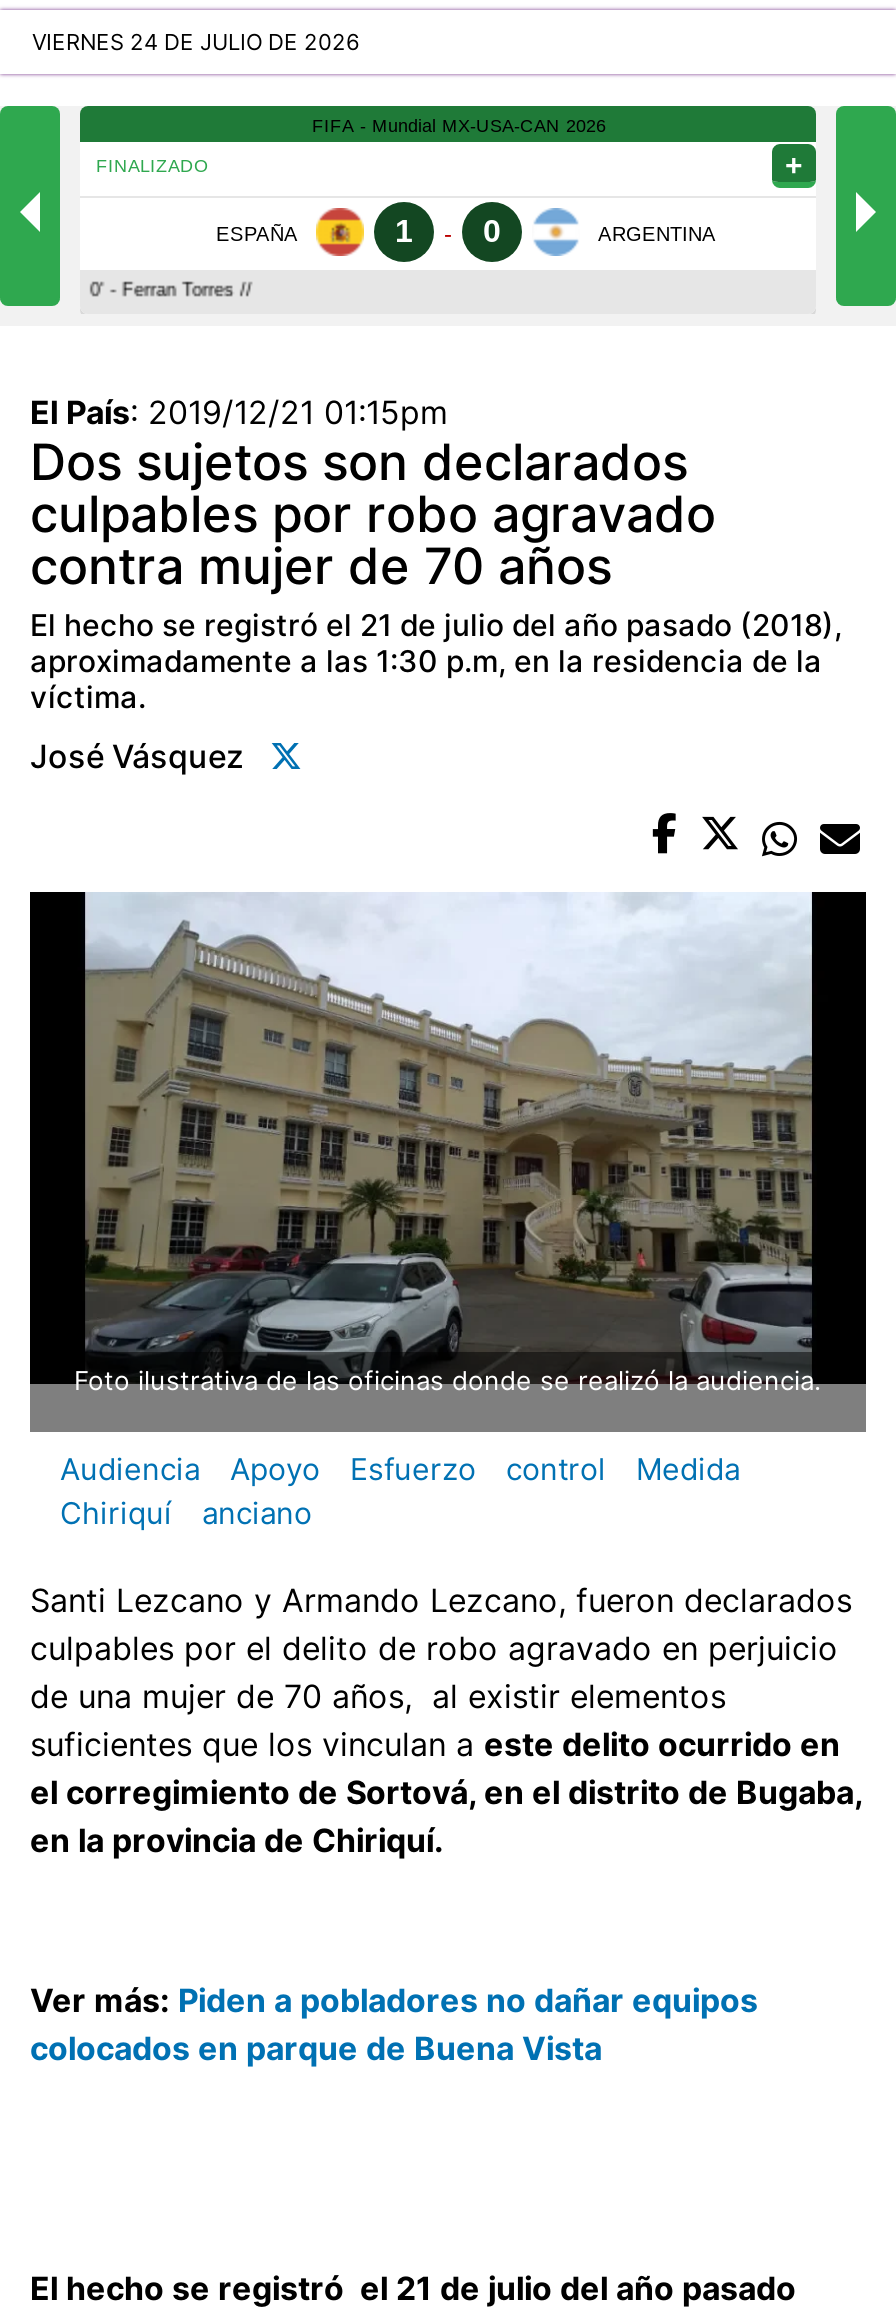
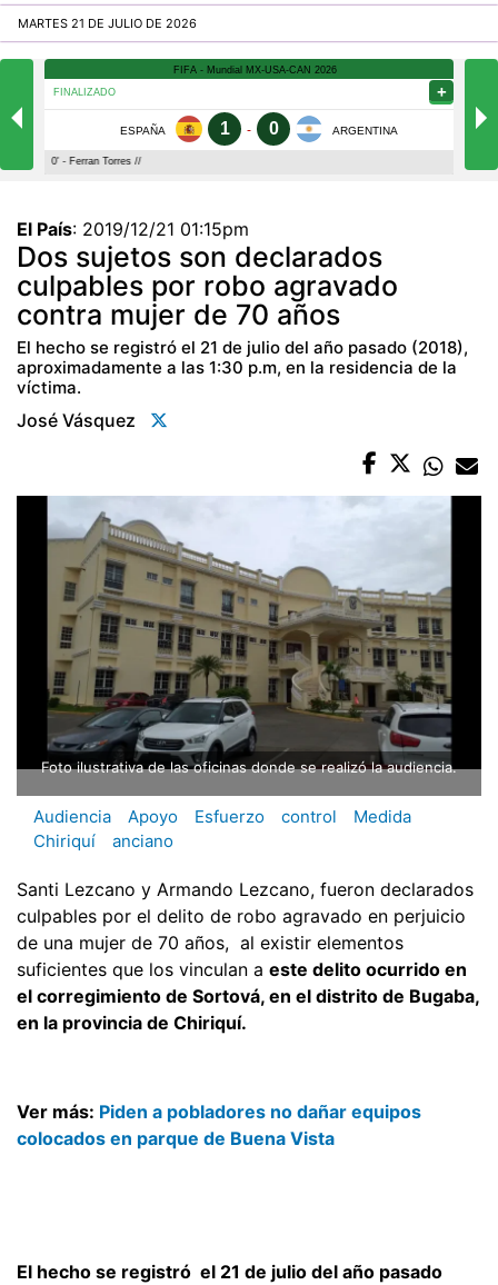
- VIERNES 24 DE JULIO DE 2026
+ MARTES 21 DE JULIO DE 2026
